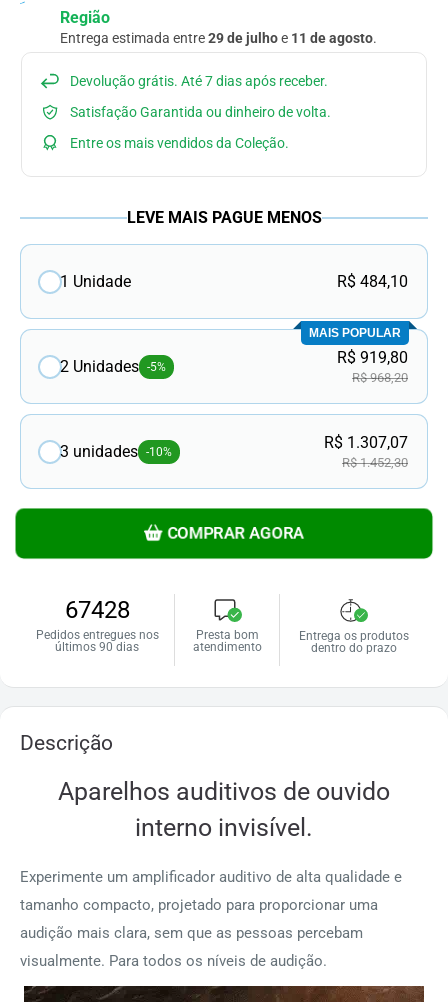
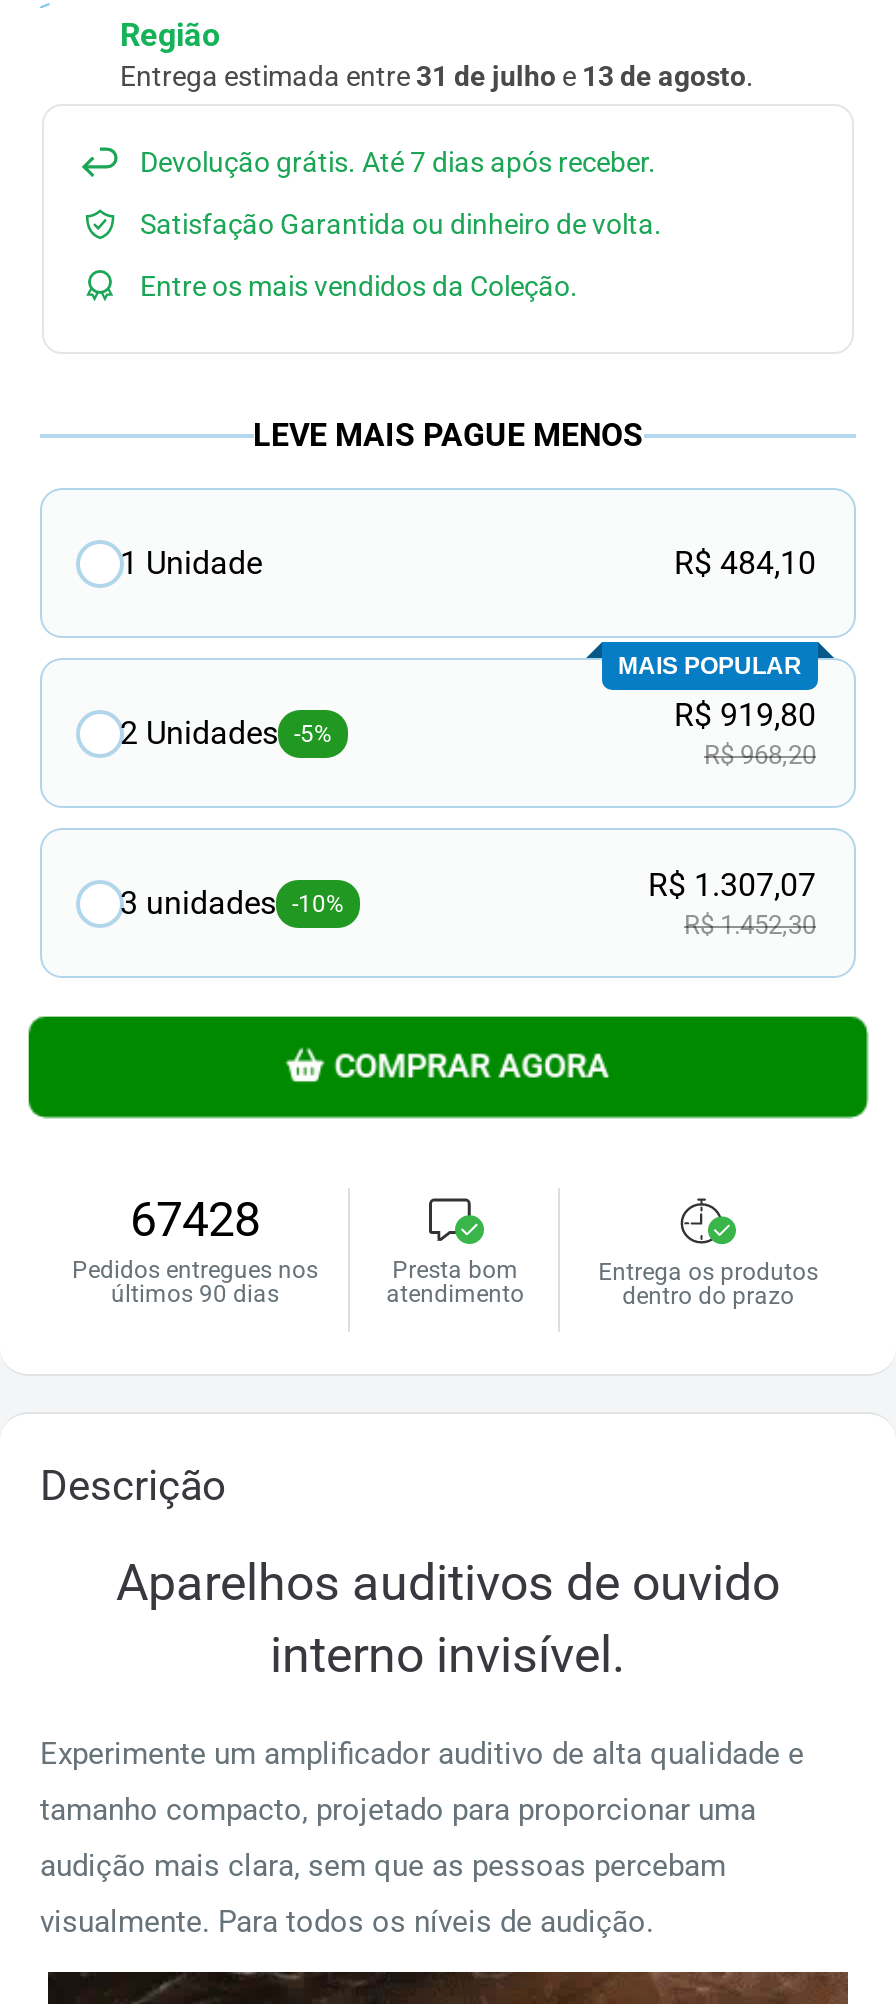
- Entrega estimada entre 29 de julho e 11 de agosto.
+ Entrega estimada entre 31 de julho e 13 de agosto.
